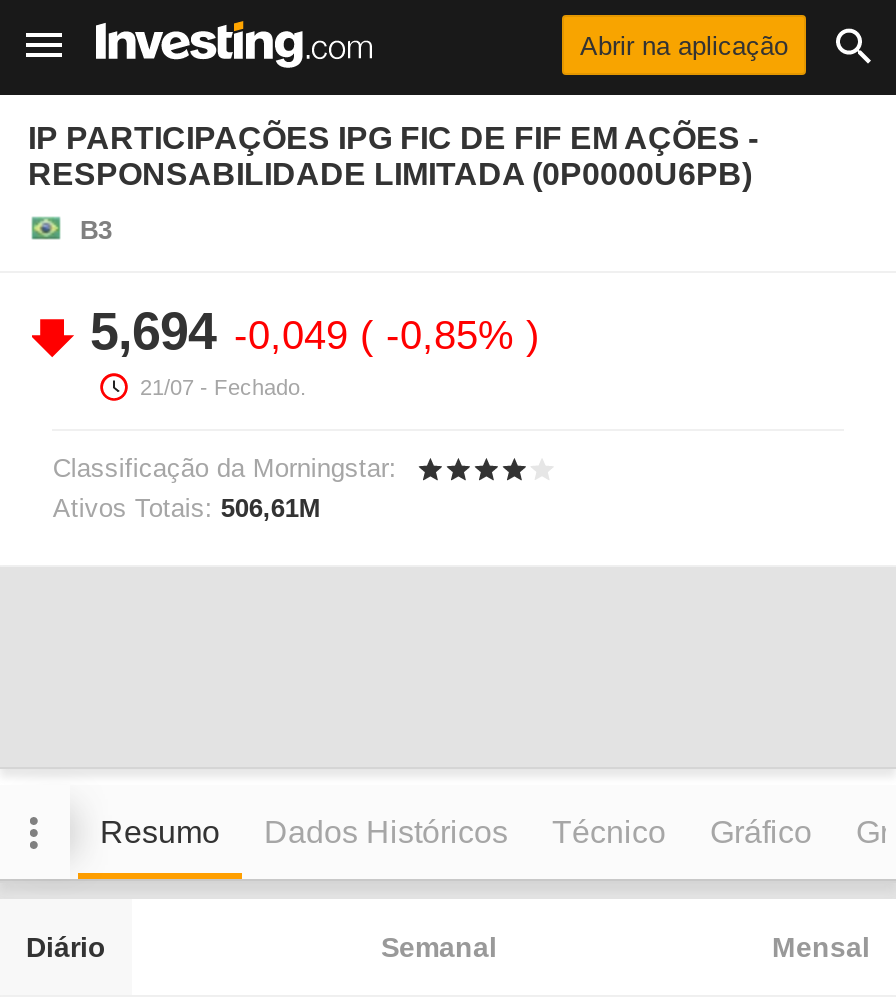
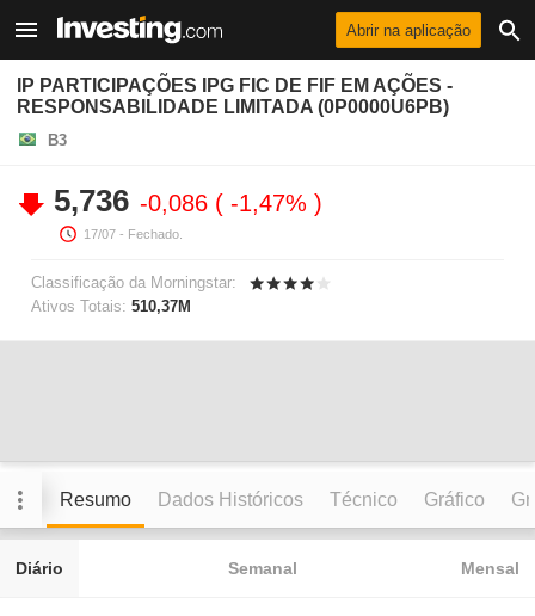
- 5,694 -0,049 -0,85%
+ 5,736 -0,086 -1,47%

- 21/07 - Fechado.
+ 17/07 - Fechado.

- Ativos Totais: 506,61M
+ Ativos Totais: 510,37M
